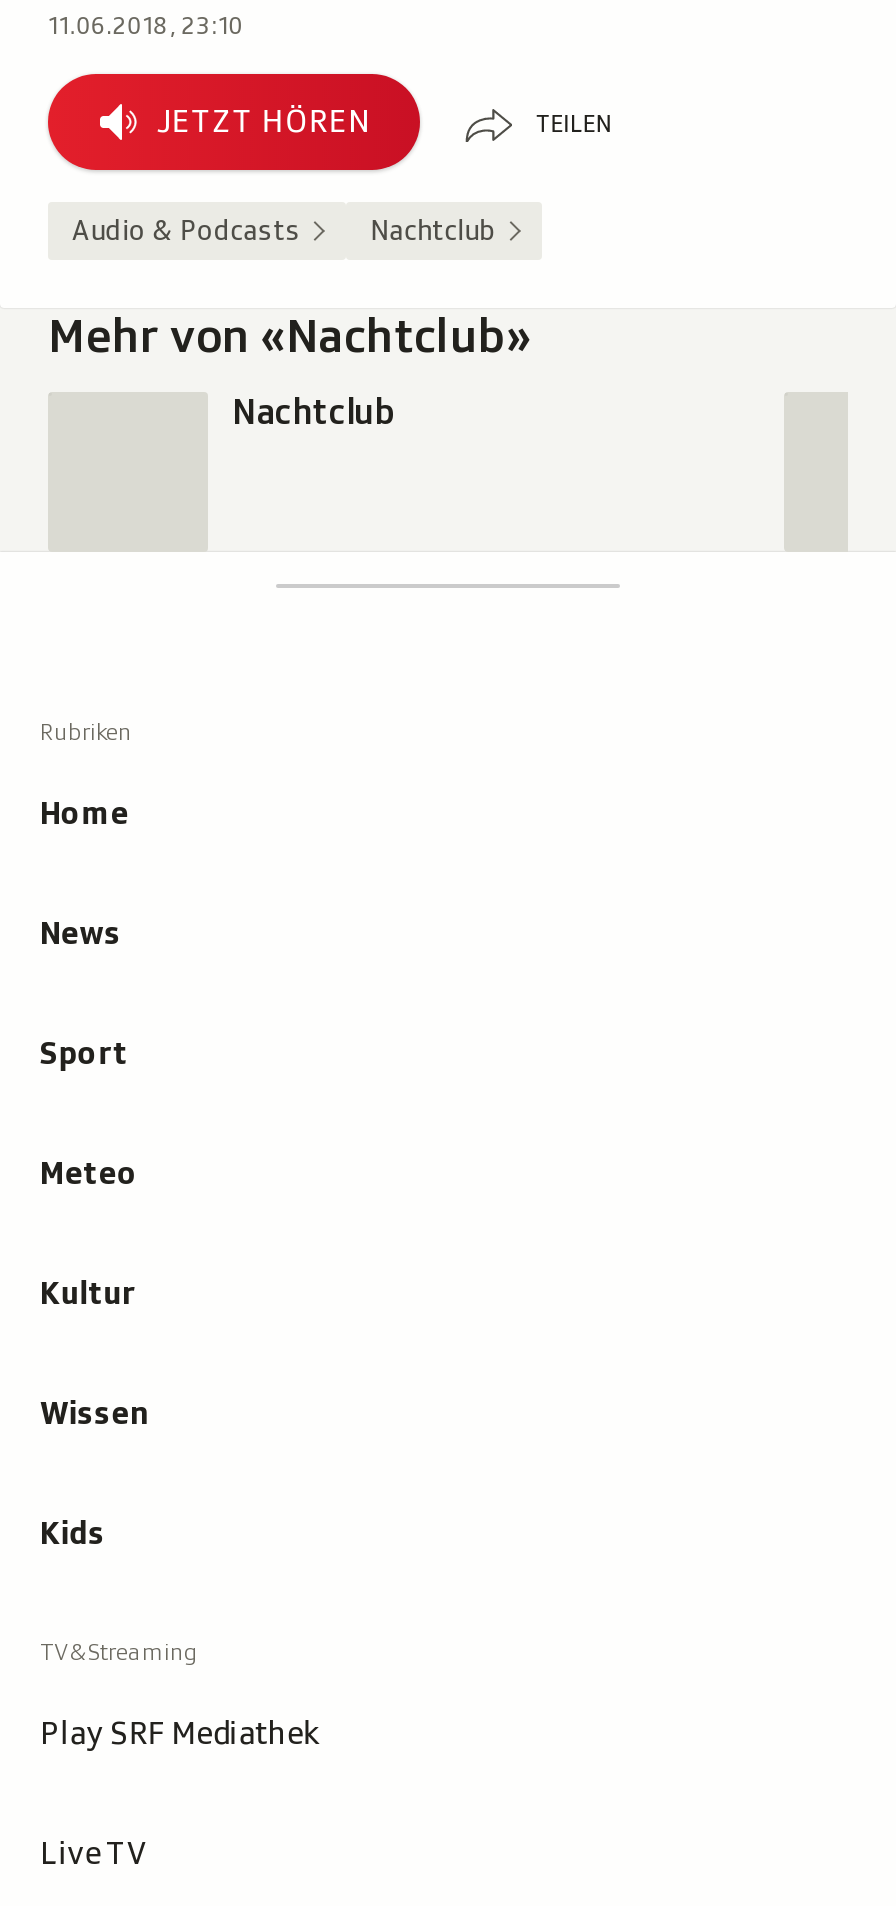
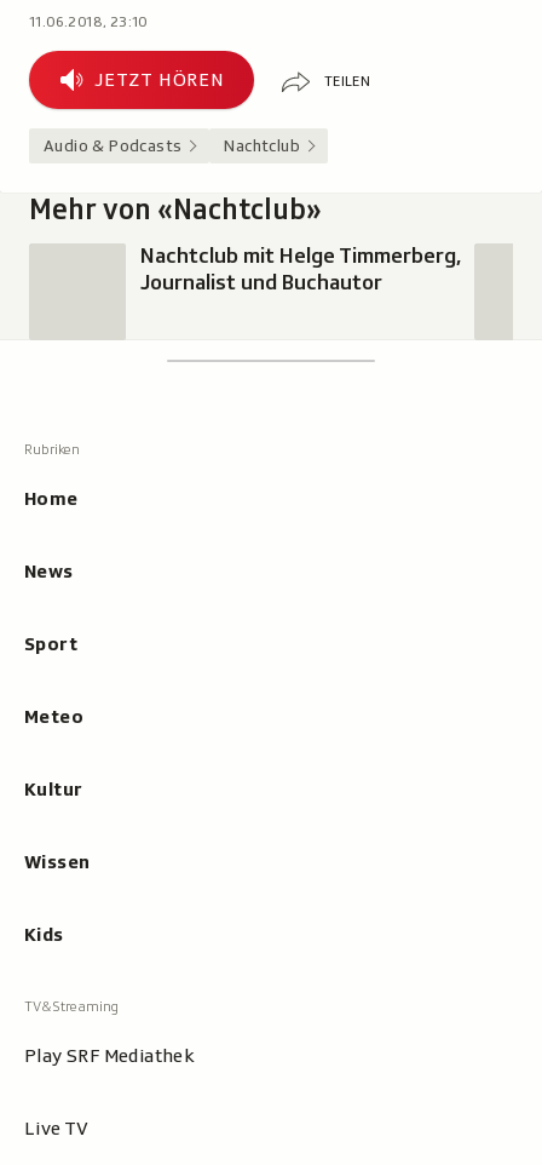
- Nachtclub
+ Nachtclub mit Helge Timmerberg,
+ Journalist und Buchautor
